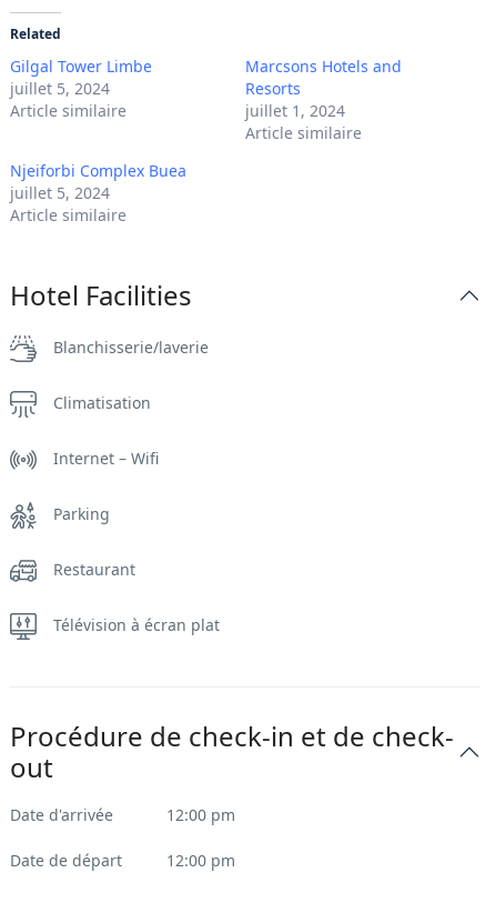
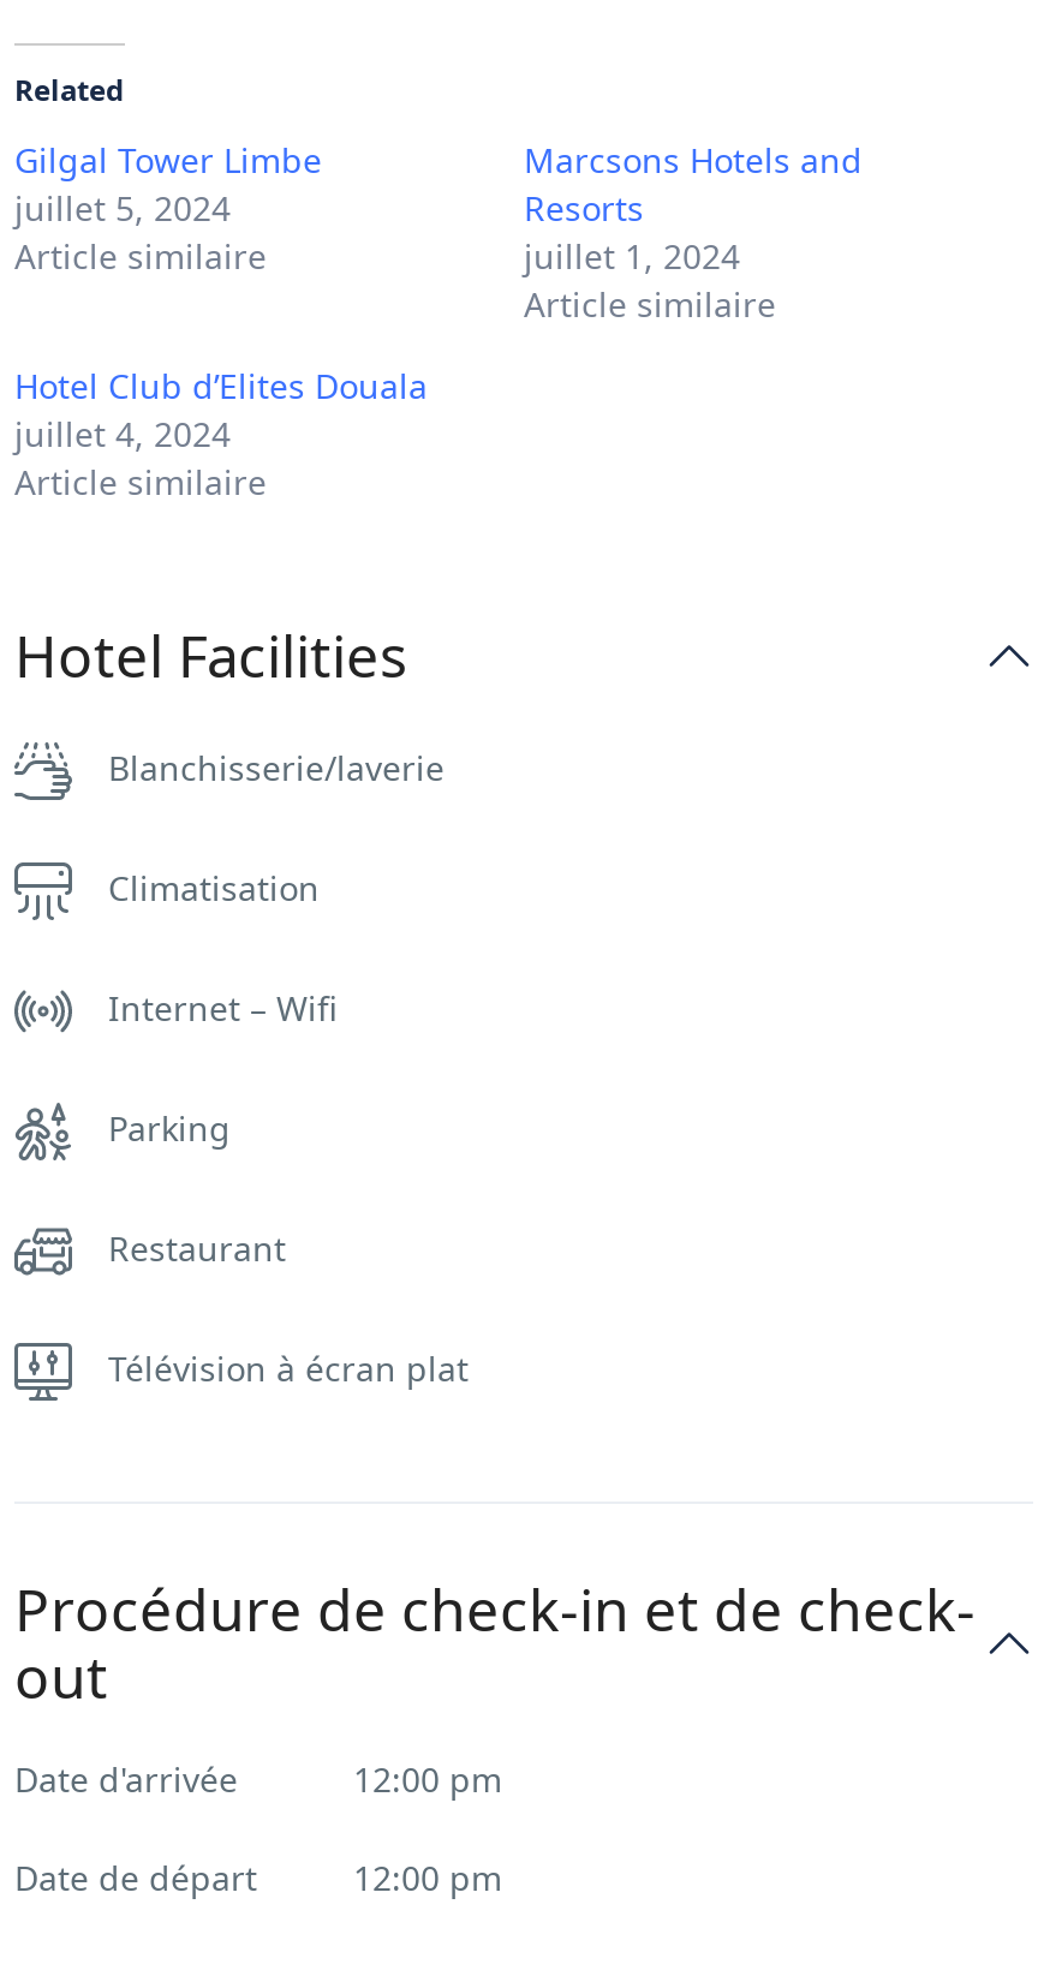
- Njeiforbi Complex Buea
- juillet 5, 2024
+ Hotel Club d’Elites Douala
+ juillet 4, 2024
